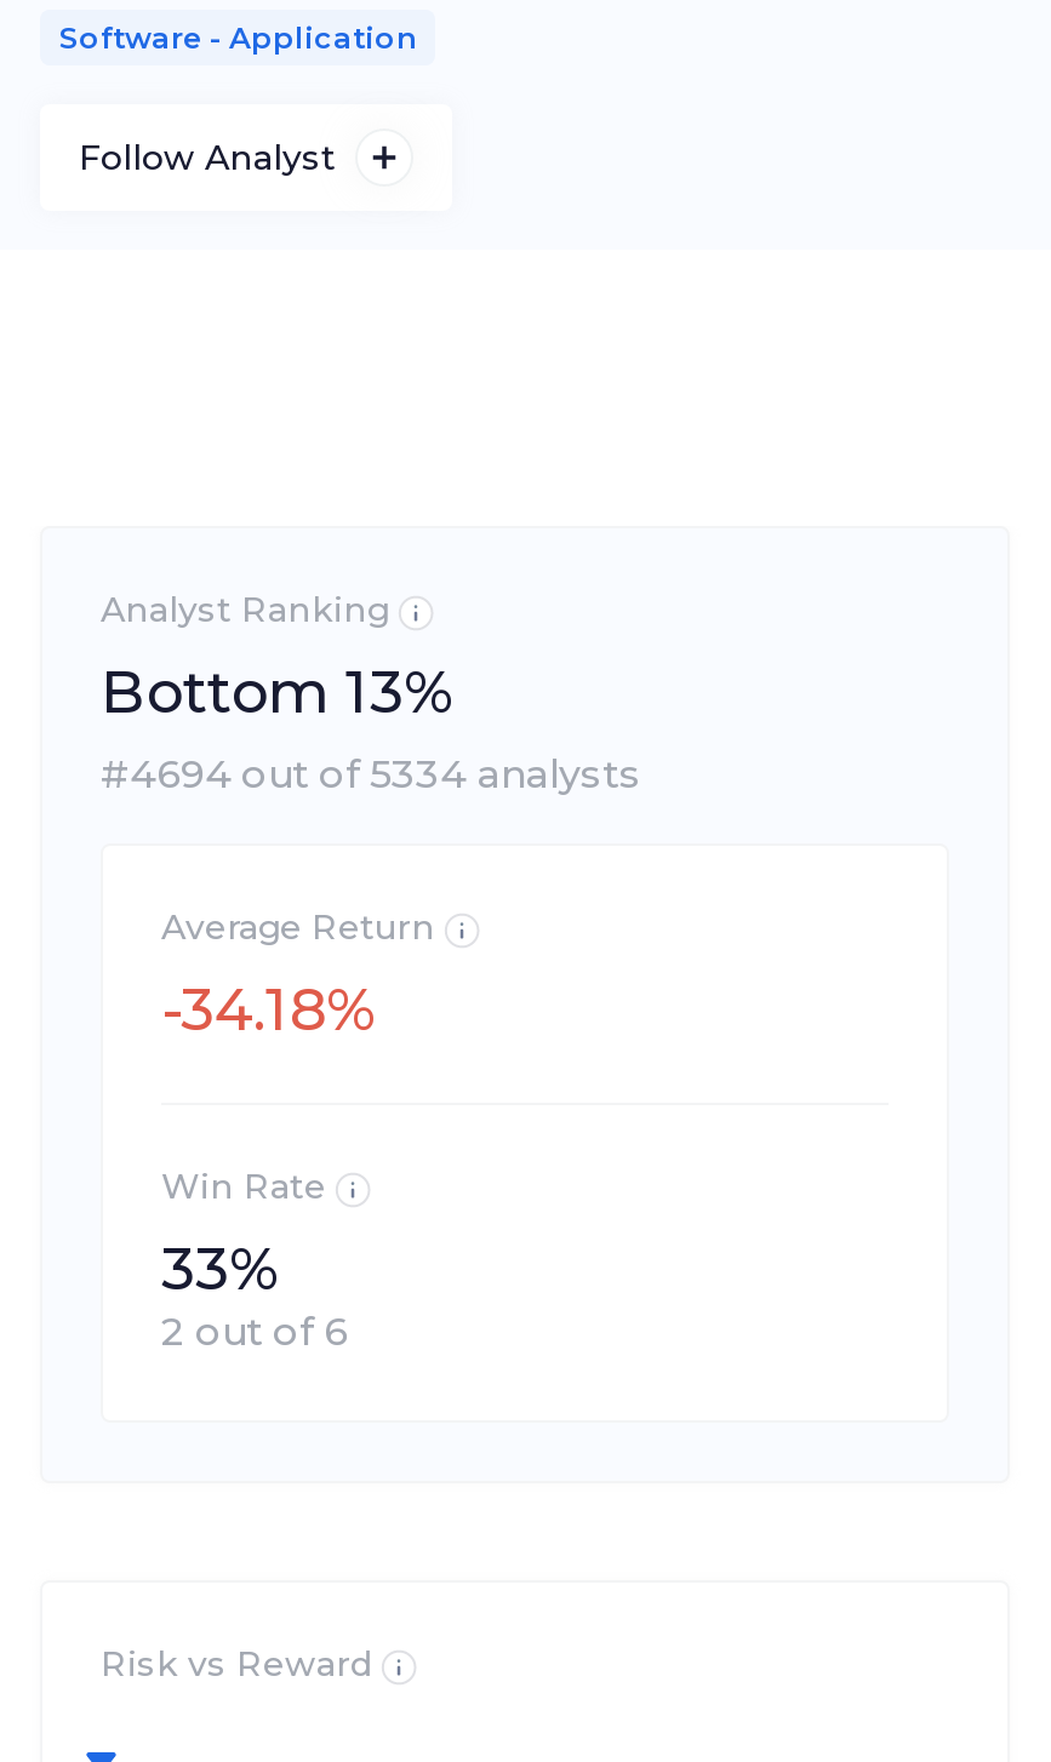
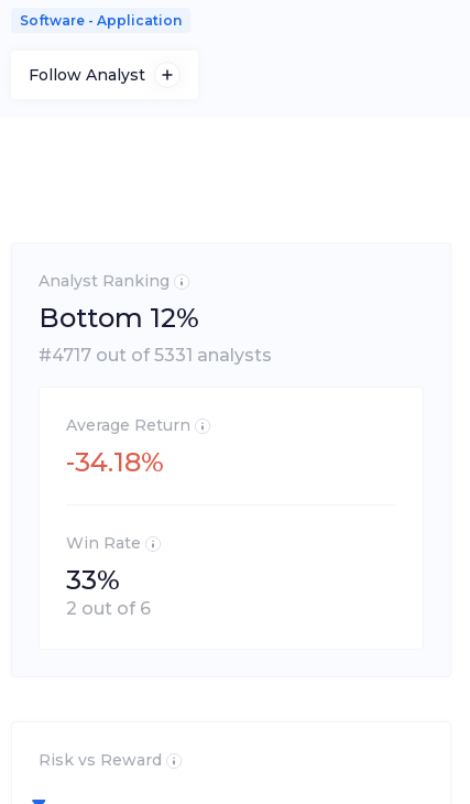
- Bottom 13%
+ Bottom 12%

- #4694 out of 5334 analysts
+ #4717 out of 5331 analysts
